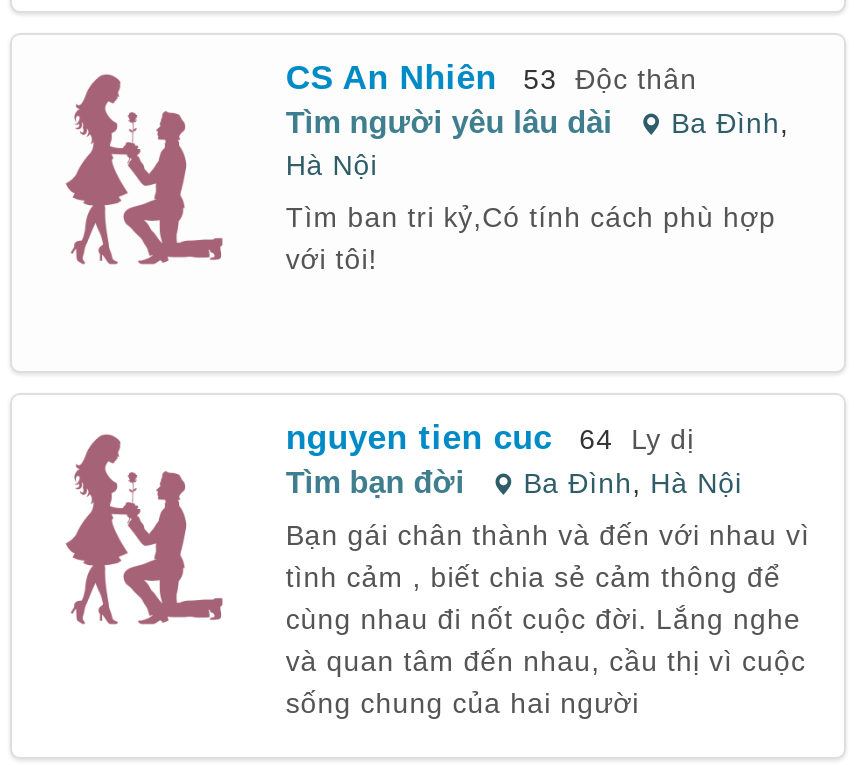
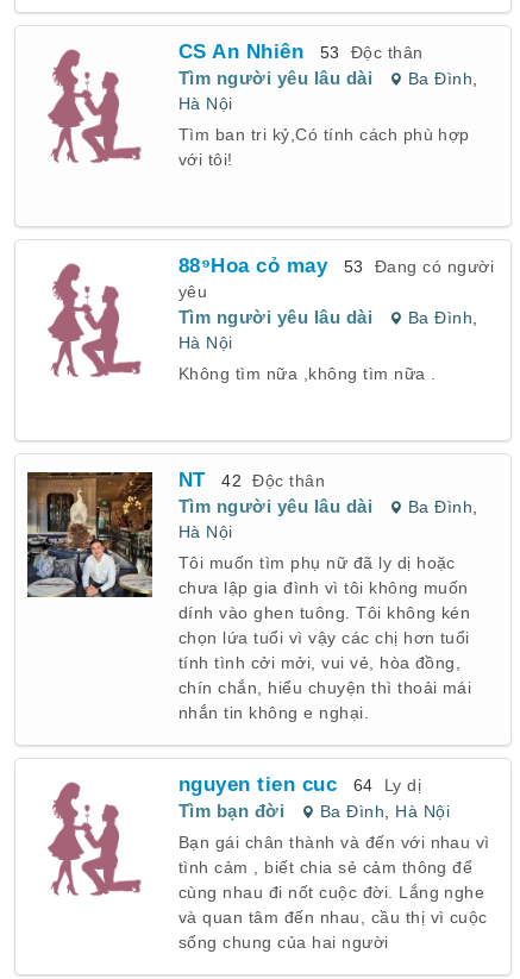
+ [image]
+ NT 42 Độc thân
+ Tìm người yêu lâu dài
+ Ba Đình,
+ Hà Nội
+ Tôi muốn tìm phụ nữ đã ly dị hoặc
+ chưa lập gia đình vì tôi không muốn
+ dính vào ghen tuông. Tôi không kén
+ chọn lứa tuổi vì vậy các chị hơn tuổi
+ tính tình cởi mởi, vui vẻ, hòa đồng,
+ chín chắn, hiểu chuyện thì thoải mái
+ nhắn tin không e nghại.

+ 88⁹Hoa cỏ may 53 Đang có người
+ yêu
+ Tìm người yêu lâu dài
+ Ba Đình,
+ Hà Nội
+ Không tìm nữa ,không tìm nữa .
